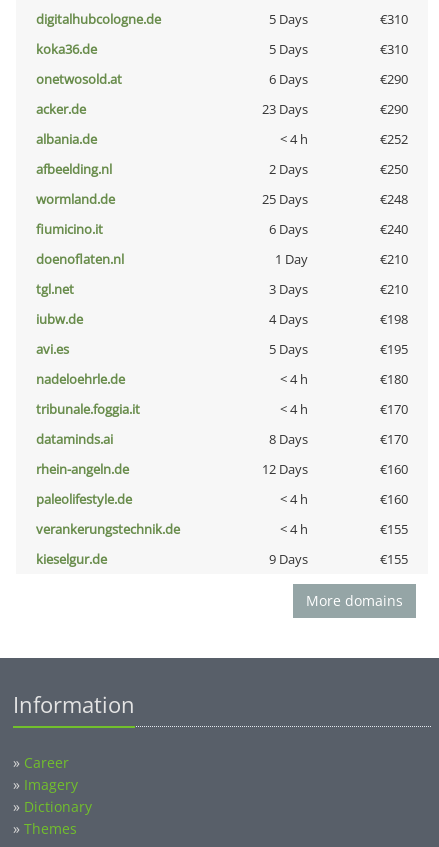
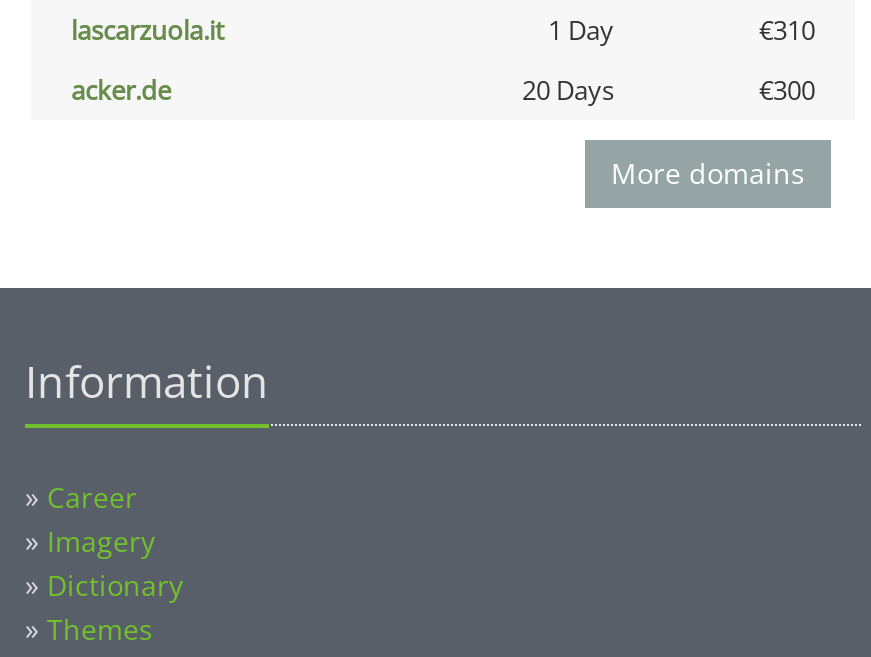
- digitalhubcologne.de
- 5 Days
+ lascarzuola.it
+ 1 Day

- koka36.de
- 5 Days
- €310
- onetwosold.at
- 6 Days
- €290

- 23 Days
- €290
- albania.de
- < 4 h
- €252
- afbeelding.nl
- 2 Days
- €250
- wormland.de
- 25 Days
- €248
- fiumicino.it
- 6 Days
- €240
- doenoflaten.nl
- 1 Day
- €210
- tgl.net
- 3 Days
- €210
- iubw.de
- 4 Days
- €198
- avi.es
- 5 Days
- €195
- nadeloehrle.de
- < 4 h
- €180
- tribunale.foggia.it
- < 4 h
- €170
- dataminds.ai
- 8 Days
- €170
- rhein-angeln.de
- 12 Days
- €160
- paleolifestyle.de
- < 4 h
- €160
- verankerungstechnik.de
- < 4 h
- €155
- kieselgur.de
- 9 Days
- €155
+ 20 Days
+ €300
